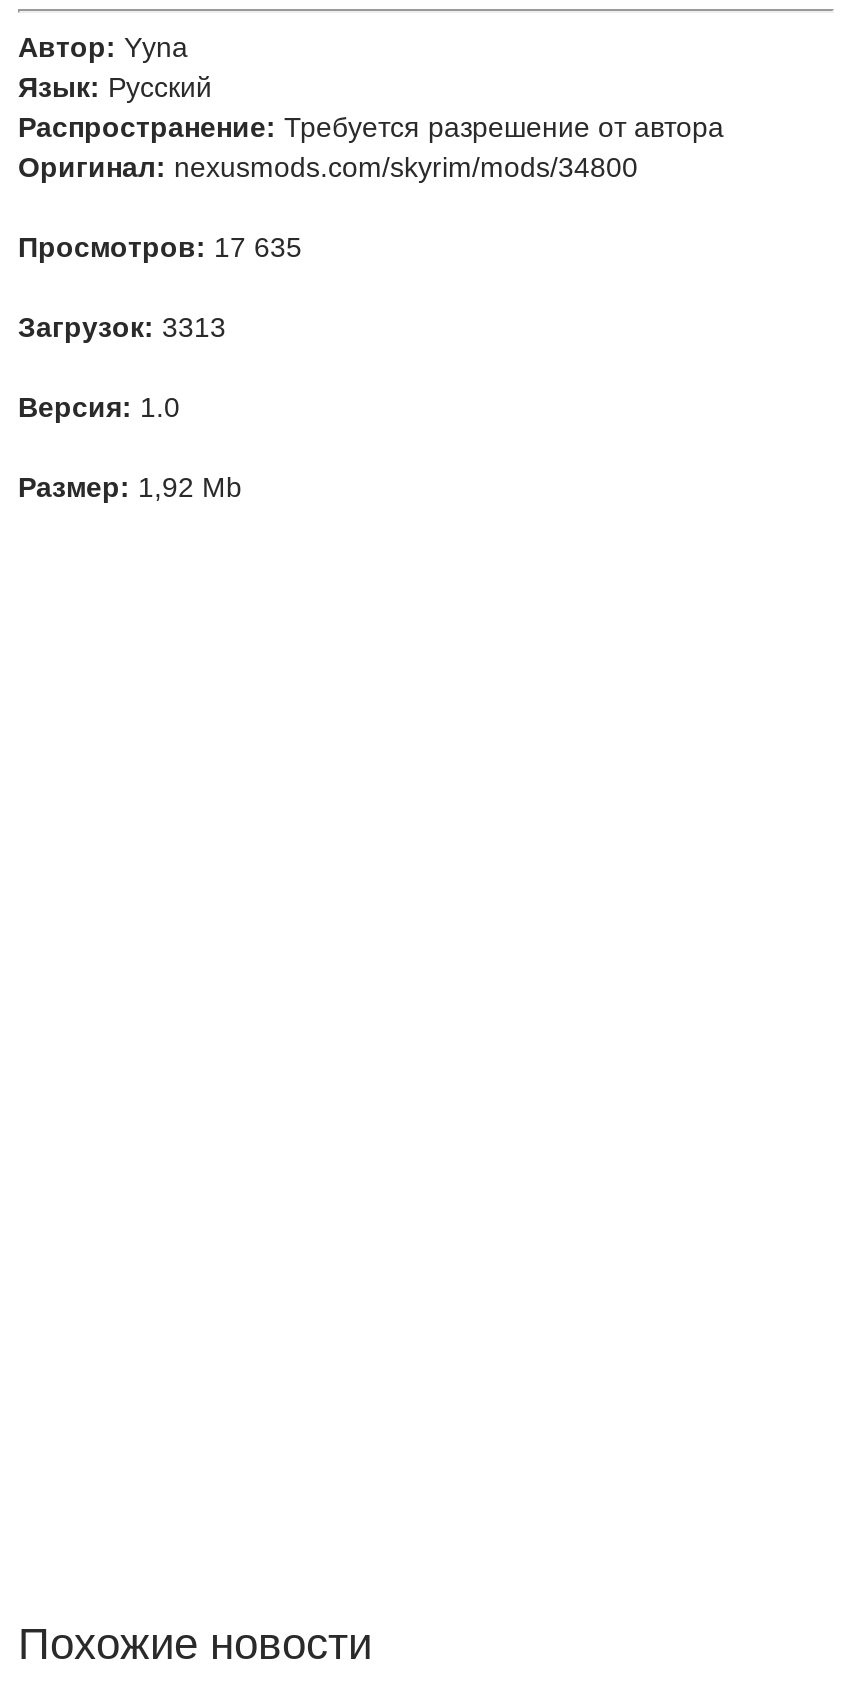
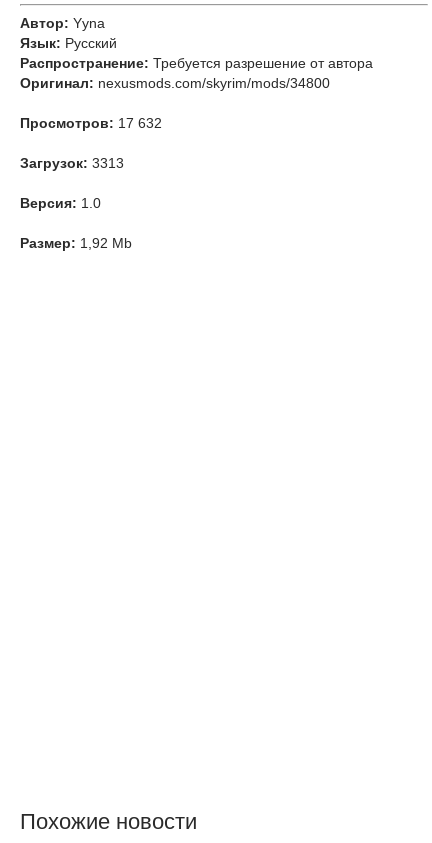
- Просмотров: 17 635
+ Просмотров: 17 632
